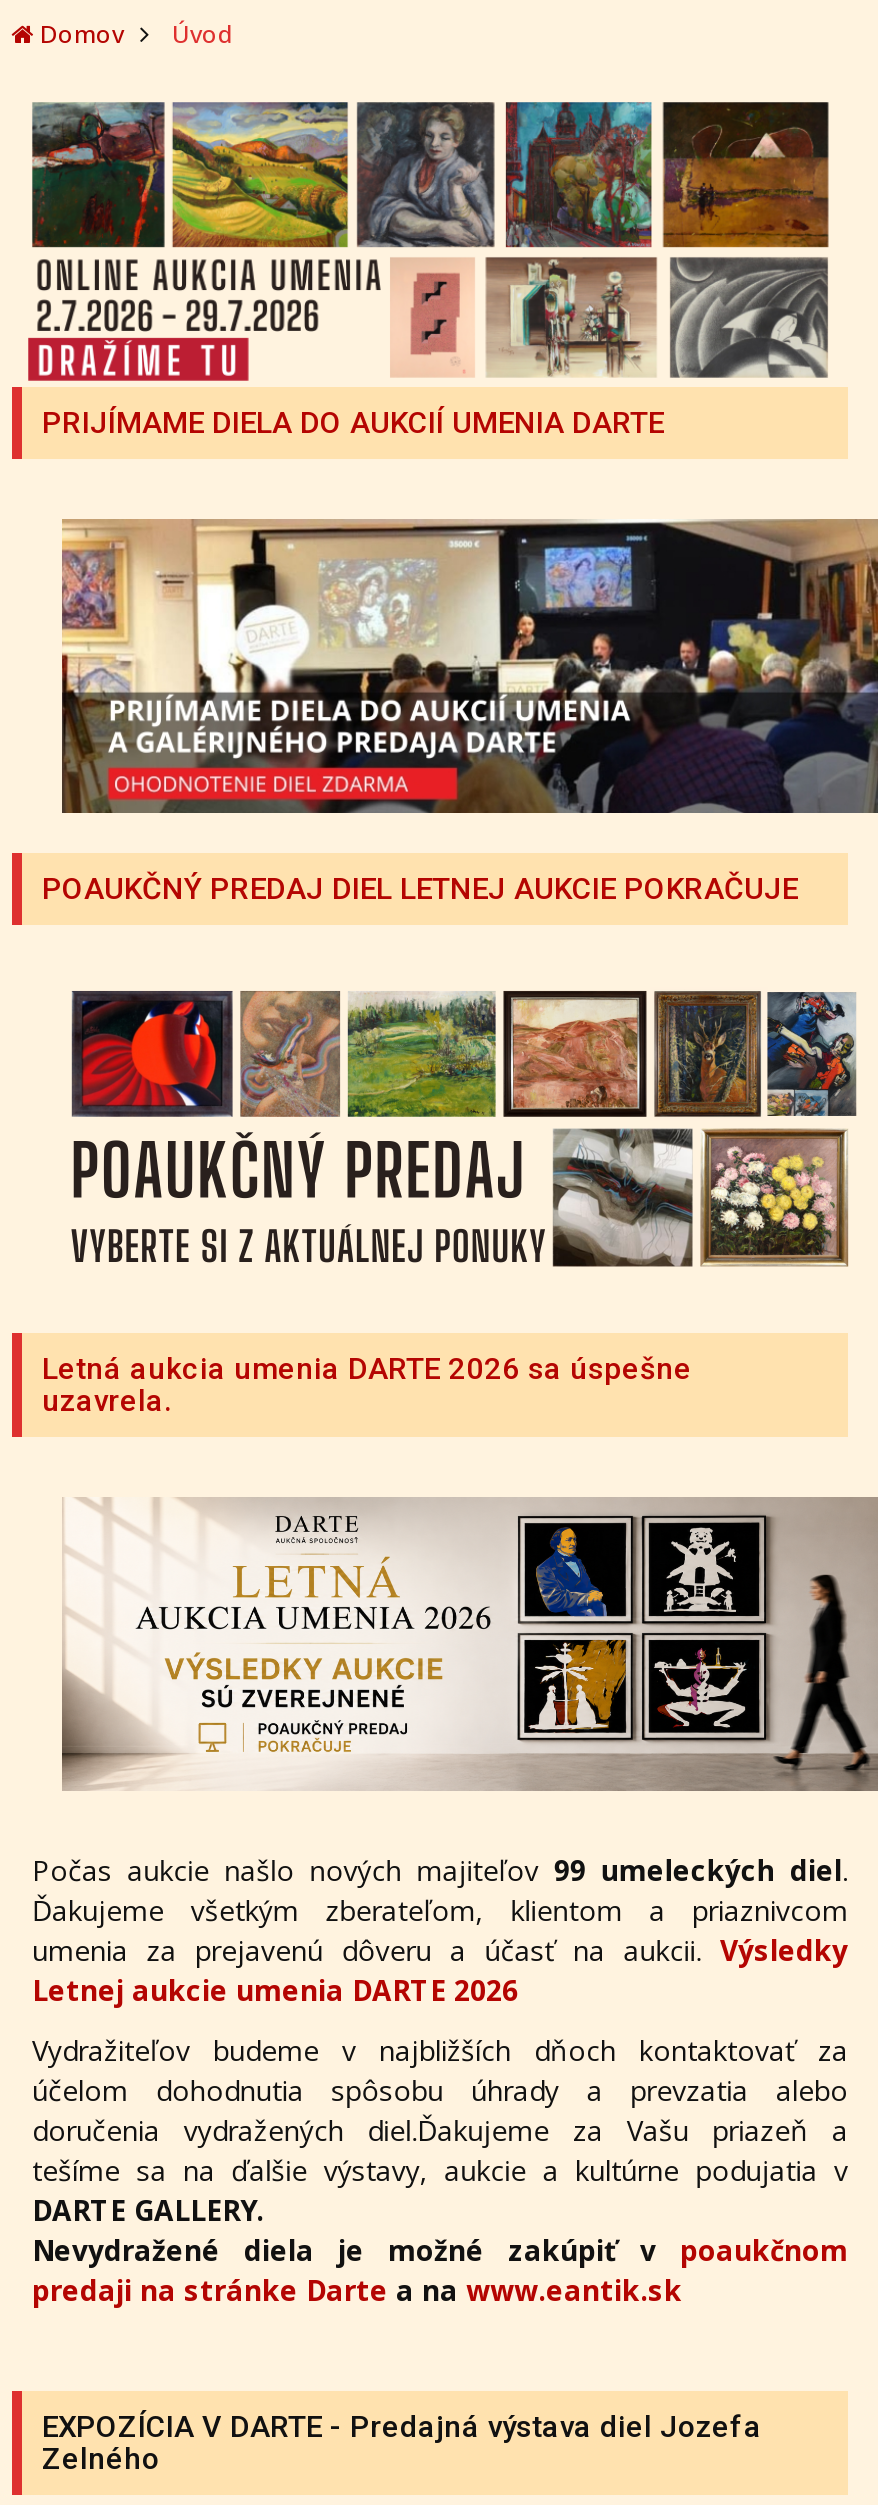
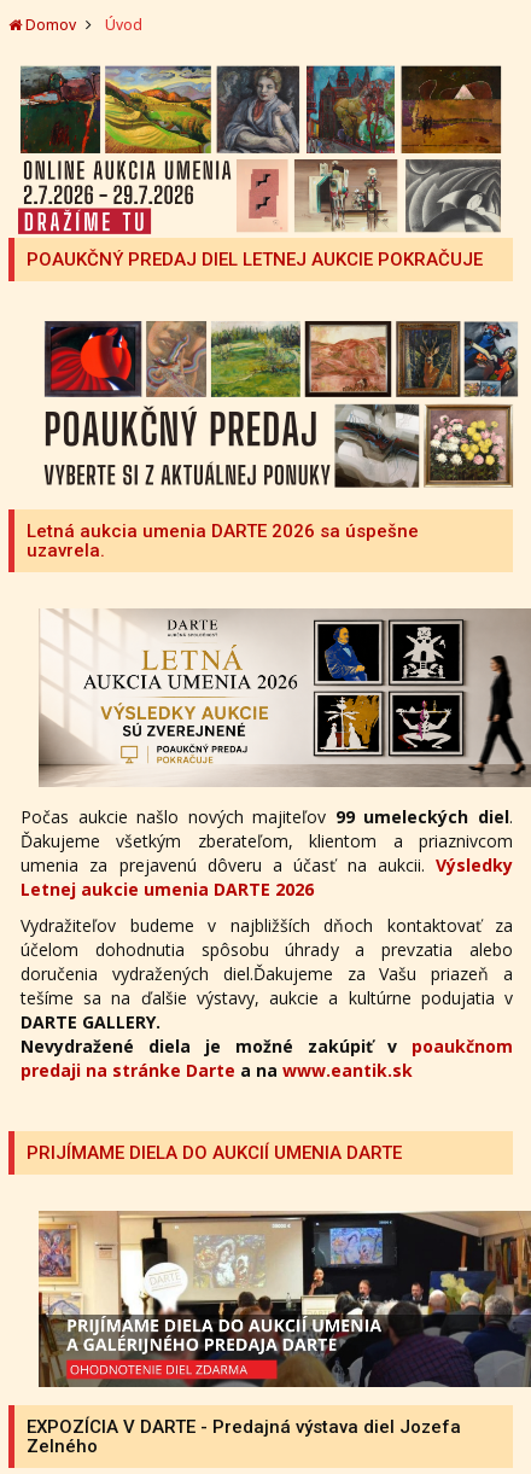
moved down: PRIJÍMAME DIELA DO AUKCIÍ UMENIA DARTE

moved down: [image]

moved up: POAUKČNÝ PREDAJ DIEL LETNEJ AUKCIE POKRAČUJE

moved up: [image]

moved up: Letná aukcia umenia DARTE 2026 sa úspešne | uzavrela.

moved up: [image] | Počas aukcie našlo nových majiteľov 99 umeleckých diel. | Ďakujeme všetkým zberateľom, klientom a priaznivcom | ... | Nevydražené diela je možné zakúpiť v poaukčnom | predaji na stránke Darte a na www.eantik.sk
